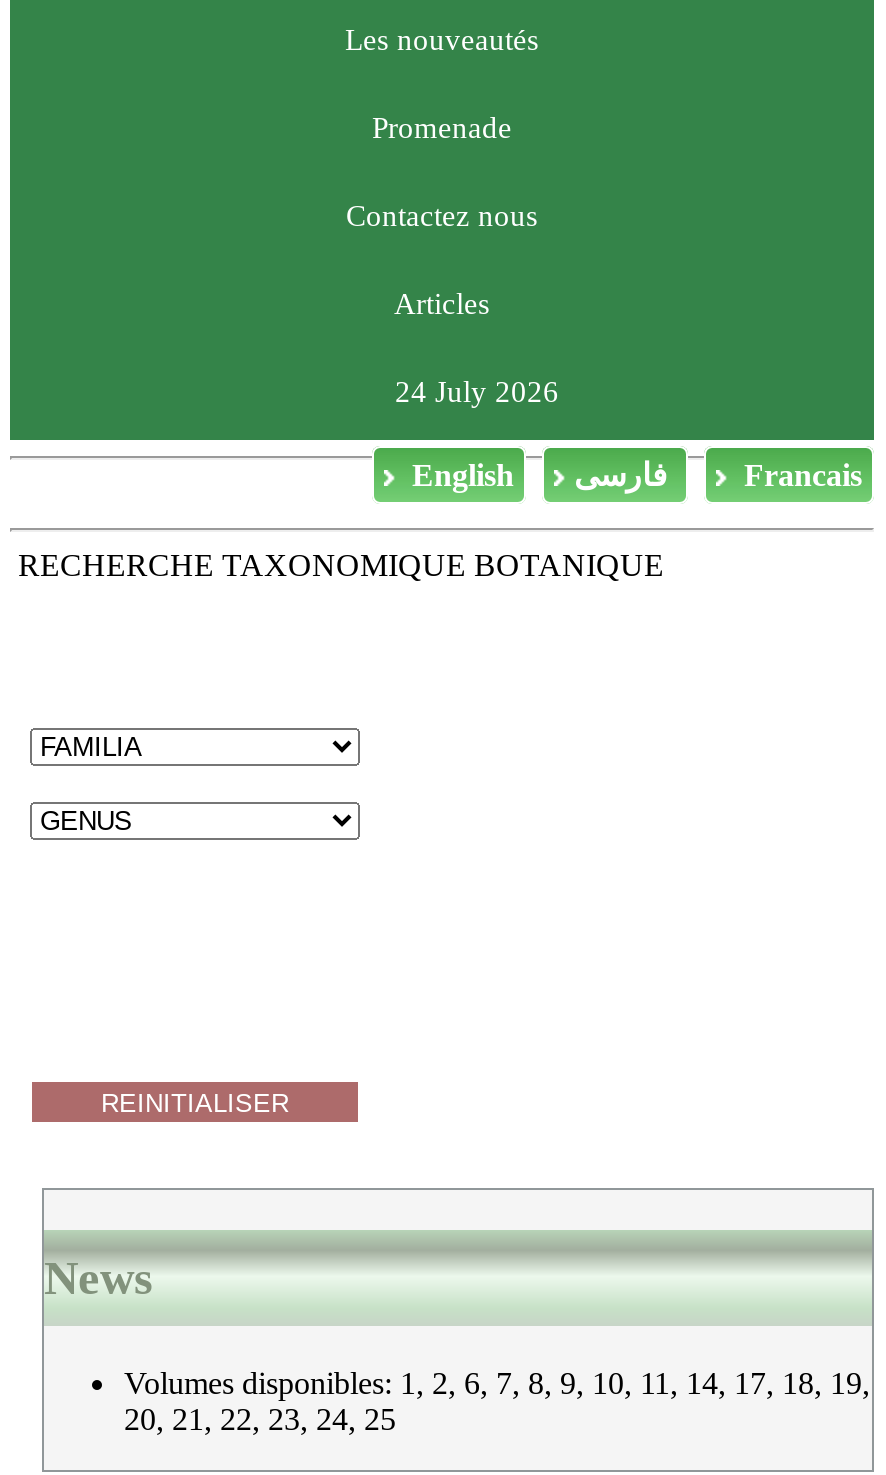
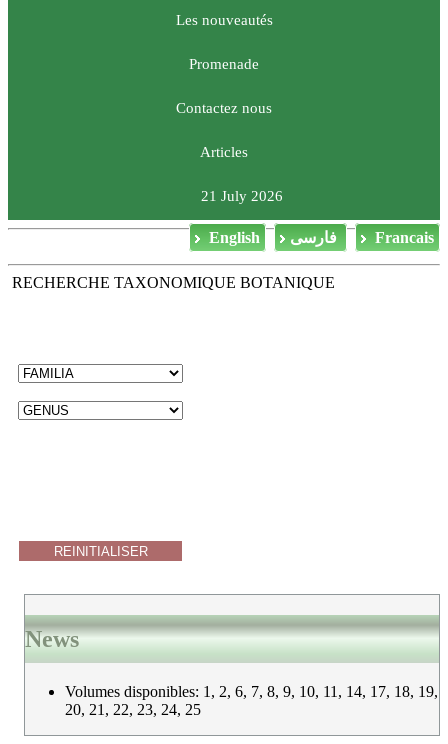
- 24 July 2026
+ 21 July 2026
